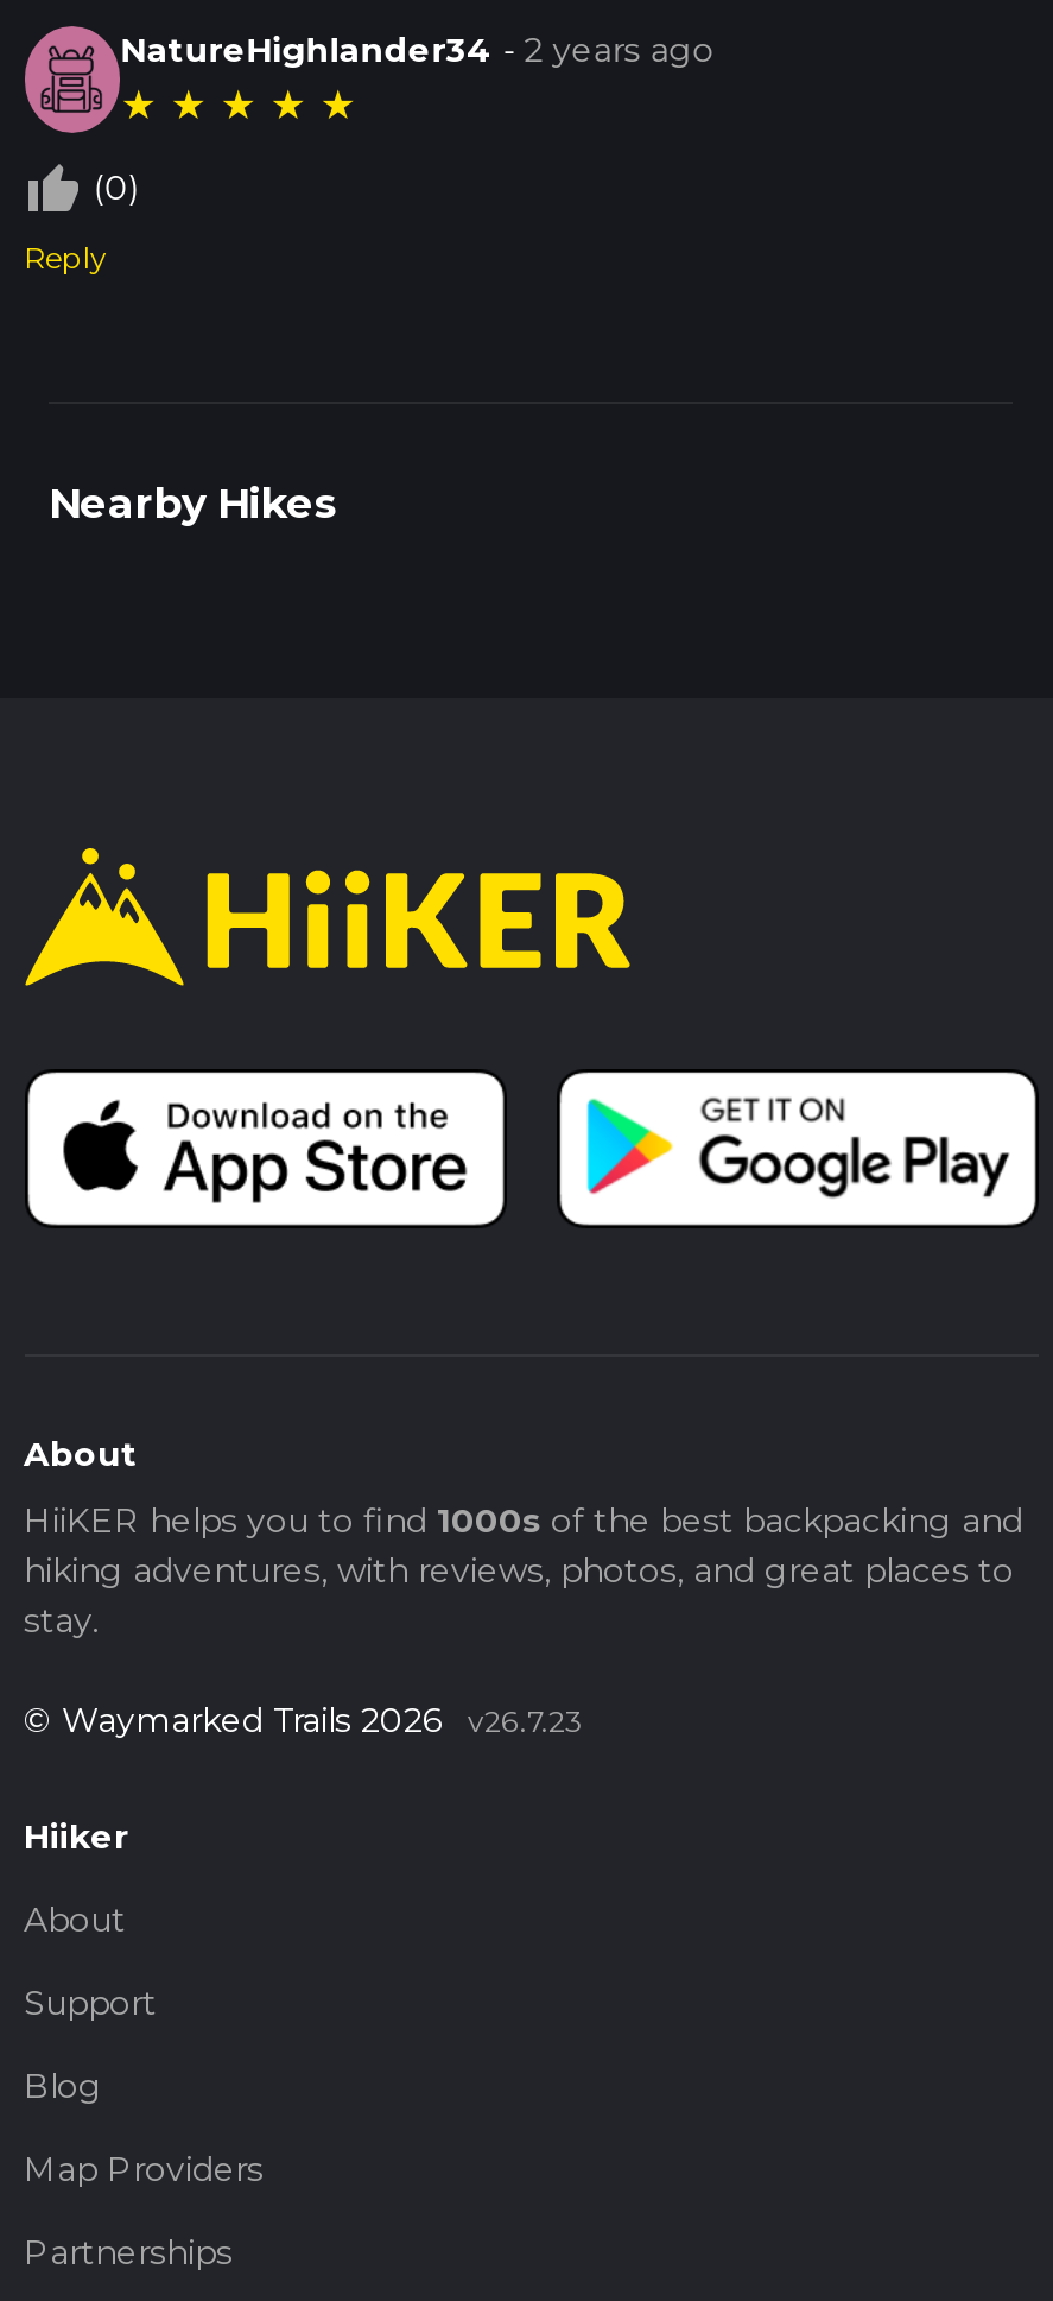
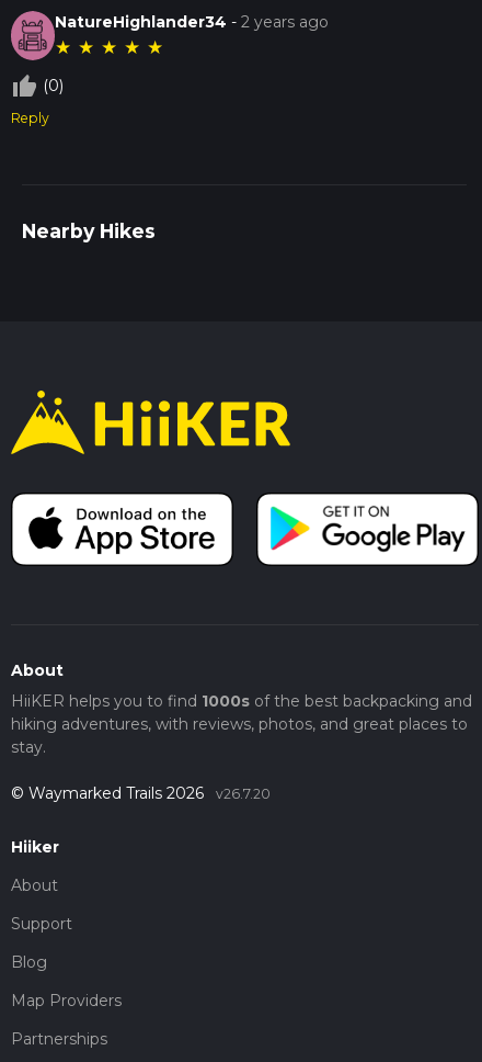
- © Waymarked Trails 2026 v26.7.23
+ © Waymarked Trails 2026 v26.7.20
